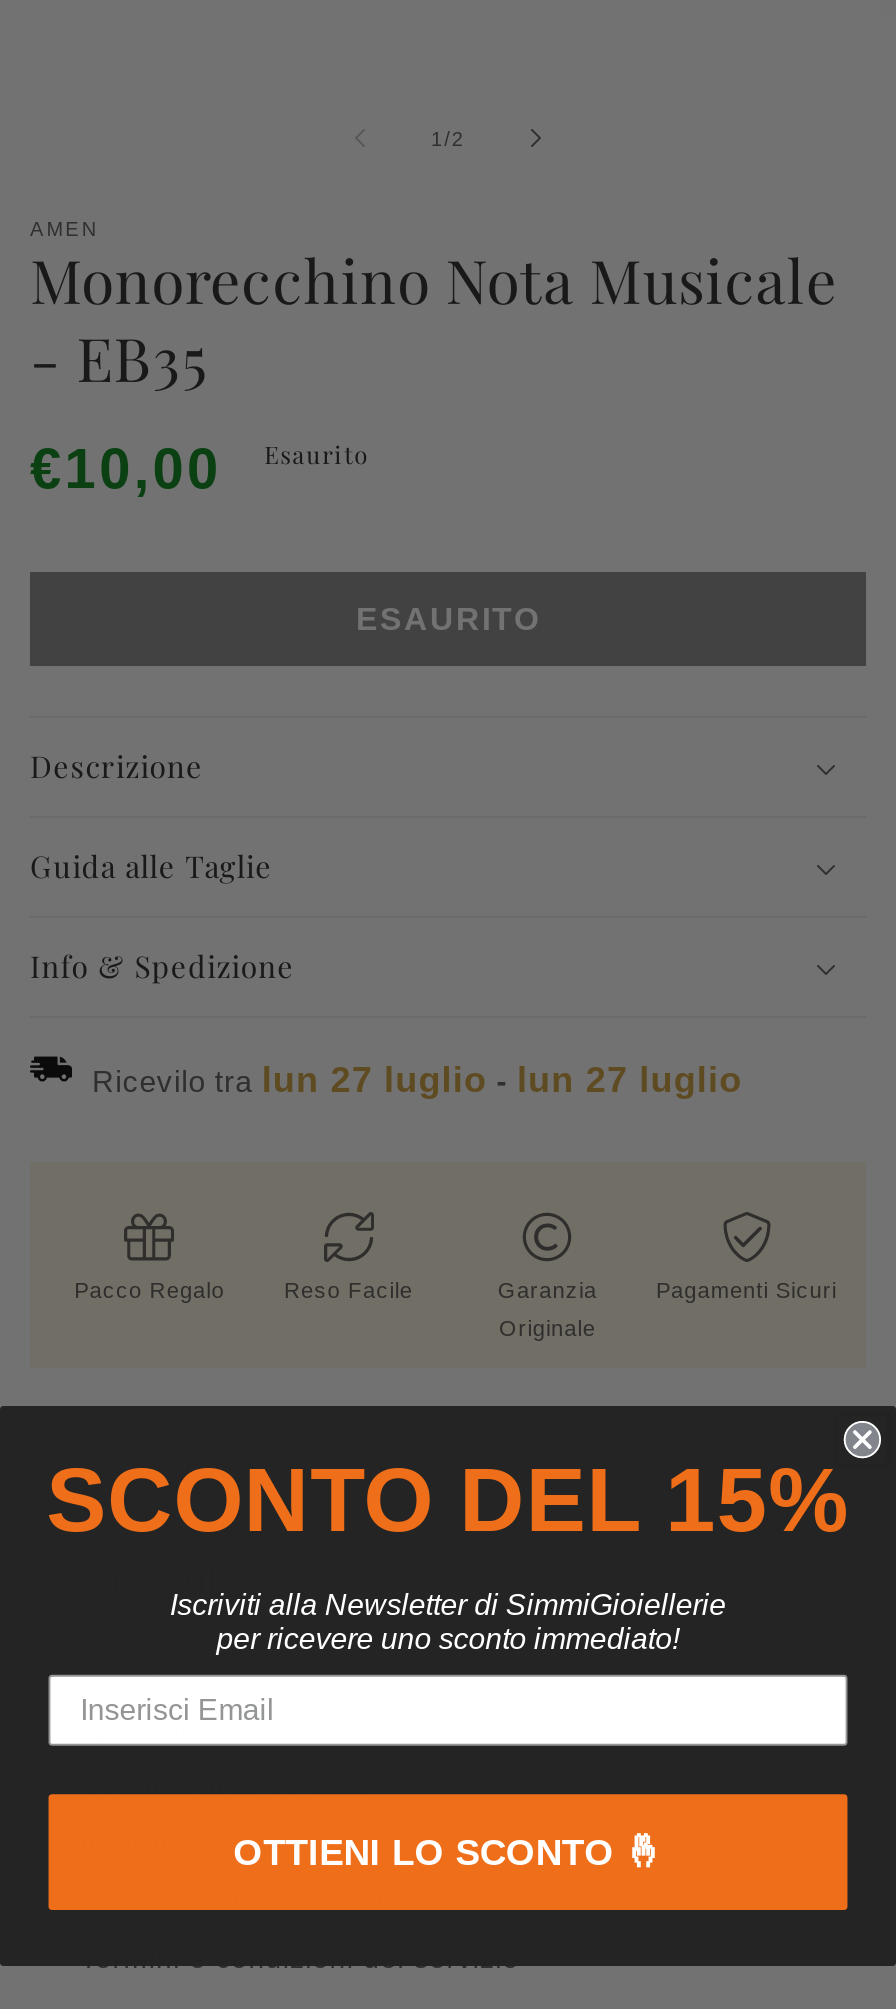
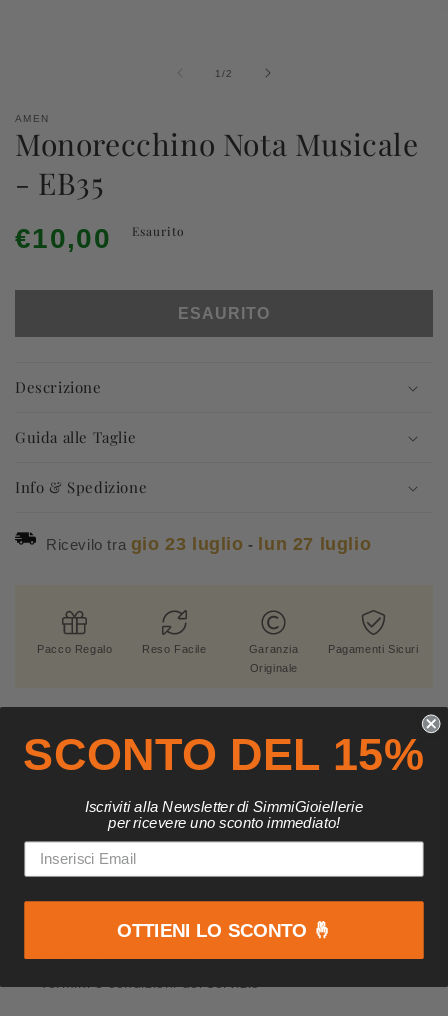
- Ricevilo tra lun 27 luglio - lun 27 luglio
+ Ricevilo tra gio 23 luglio - lun 27 luglio
